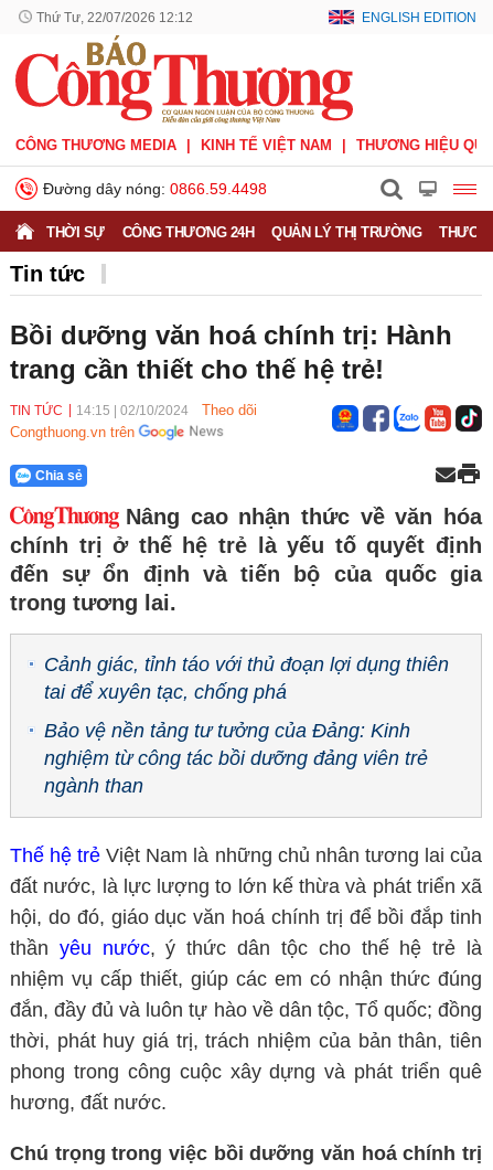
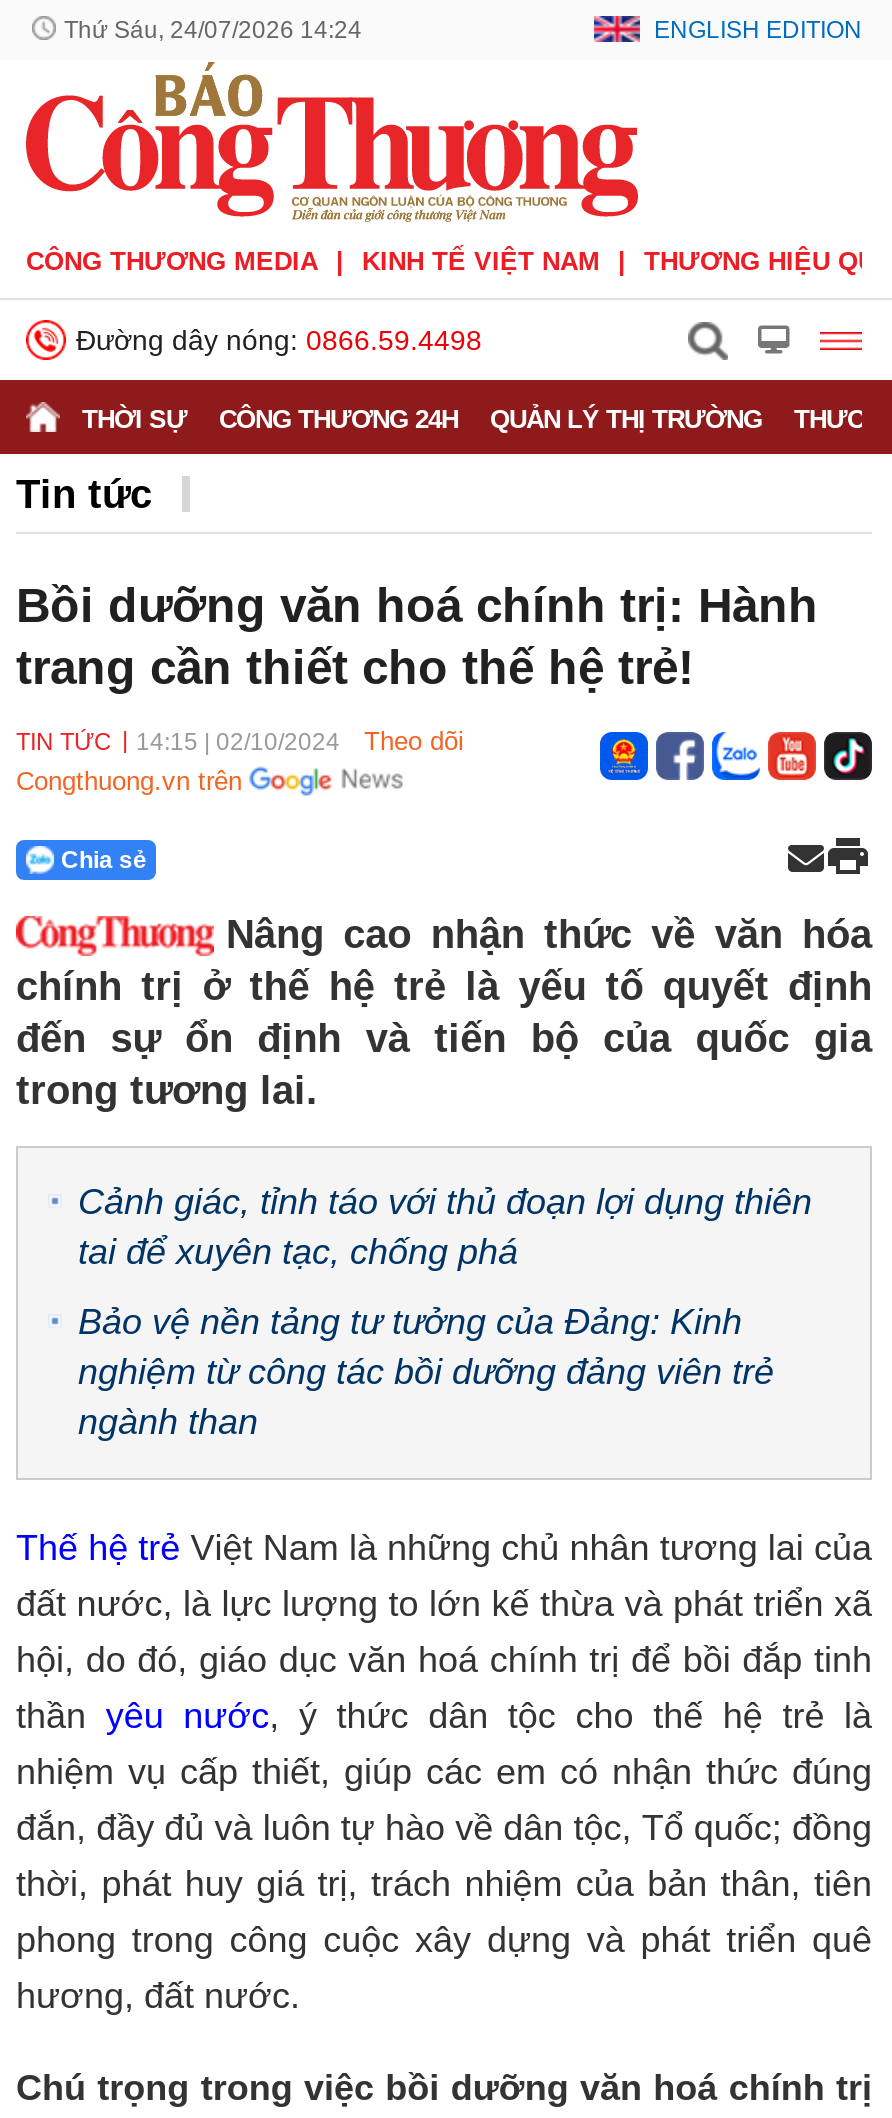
- Thứ Tư, 22/07/2026 12:12
+ Thứ Sáu, 24/07/2026 14:24
